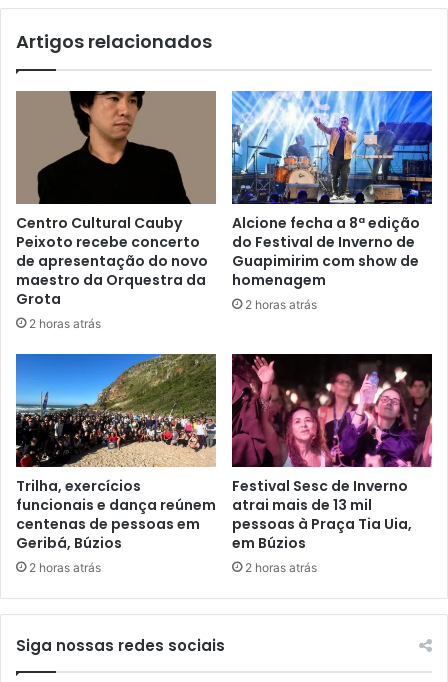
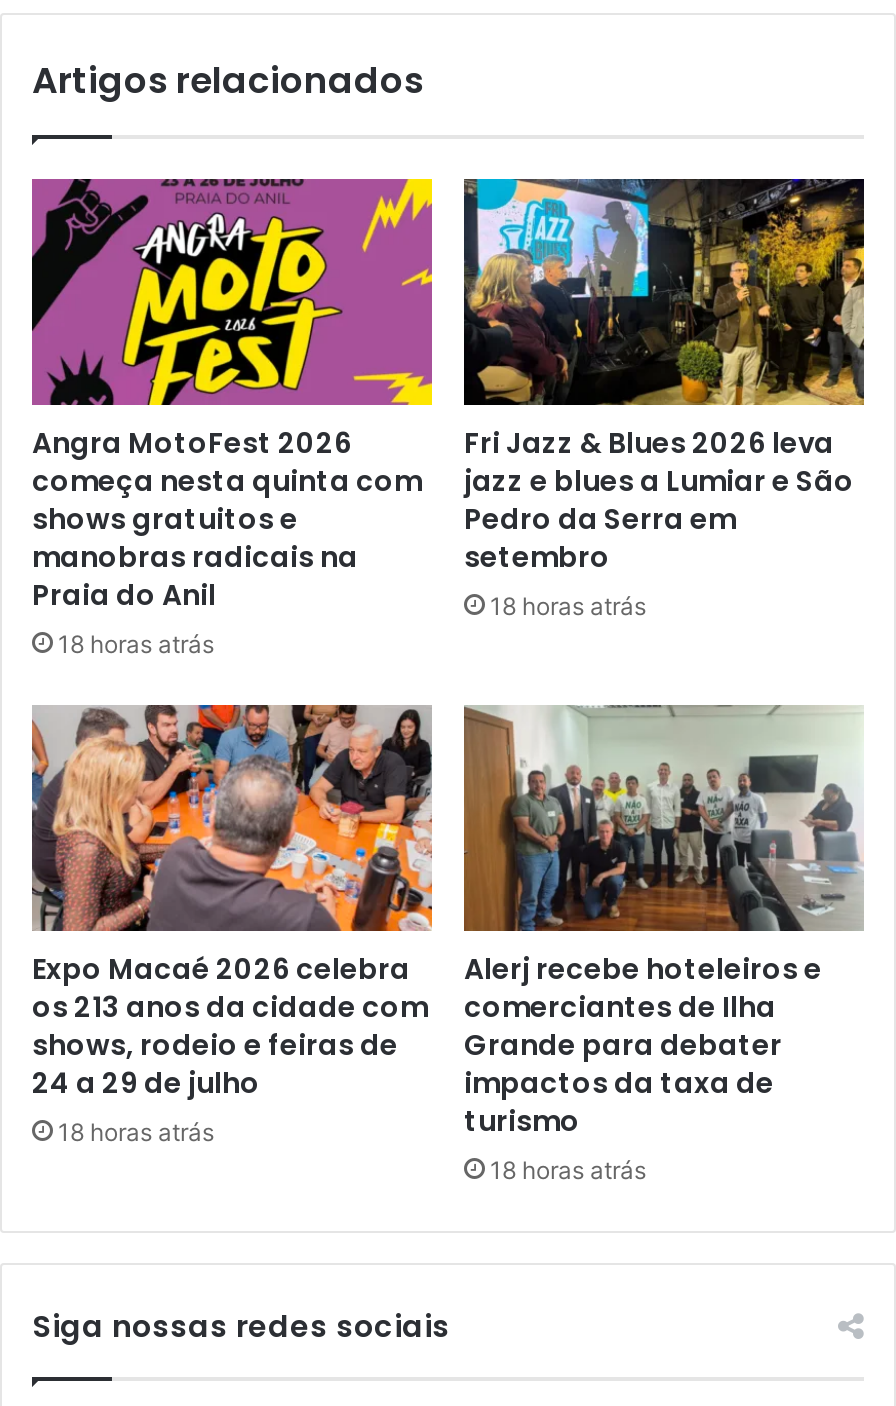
- [image]
- Centro Cultural Cauby
- Peixoto recebe concerto
- de apresentação do novo
- maestro da Orquestra da
- Grota
- 2 horas atrás
+ [image]
+ Angra MotoFest 2026
+ começa nesta quinta com
+ shows gratuitos e
+ manobras radicais na
+ Praia do Anil
+ 18 horas atrás

- [image]
- Alcione fecha a 8ª edição
- do Festival de Inverno de
- Guapimirim com show de
- homenagem
- 2 horas atrás
+ [image]
+ Fri Jazz & Blues 2026 leva
+ jazz e blues a Lumiar e São
+ Pedro da Serra em
+ setembro
+ 18 horas atrás

- [image]
- Trilha, exercícios
- funcionais e dança reúnem
- centenas de pessoas em
- Geribá, Búzios
- 2 horas atrás
+ [image]
+ Expo Macaé 2026 celebra
+ os 213 anos da cidade com
+ shows, rodeio e feiras de
+ 24 a 29 de julho
+ 18 horas atrás

- [image]
- Festival Sesc de Inverno
- atrai mais de 13 mil
- pessoas à Praça Tia Uia,
- em Búzios
- 2 horas atrás
+ [image]
+ Alerj recebe hoteleiros e
+ comerciantes de Ilha
+ Grande para debater
+ impactos da taxa de
+ turismo
+ 18 horas atrás
